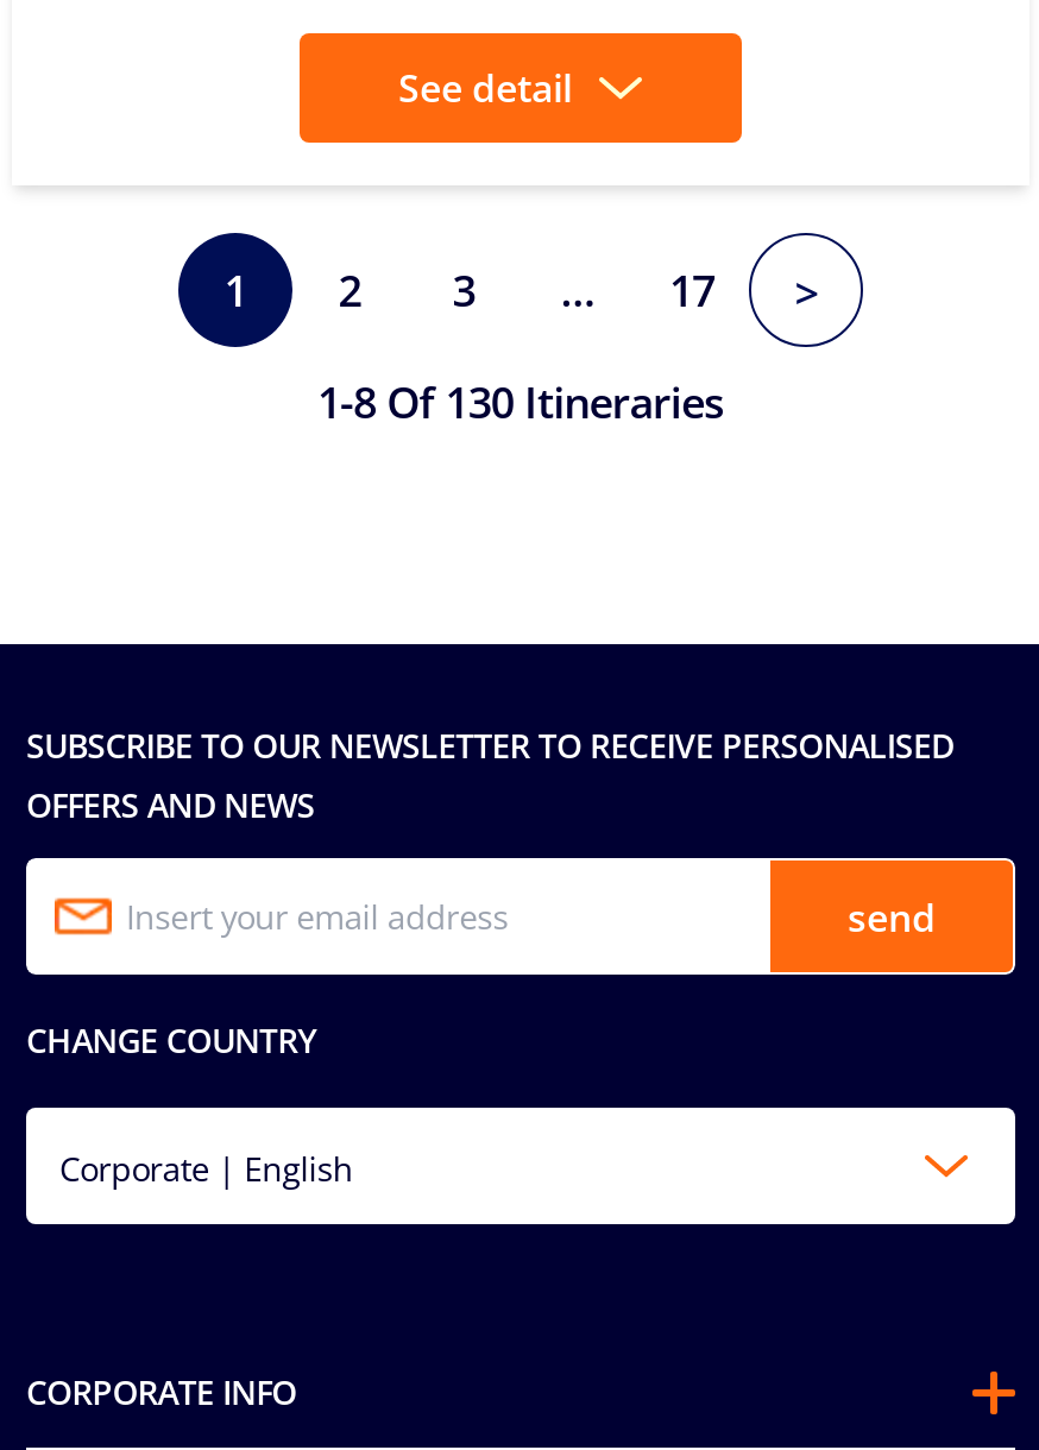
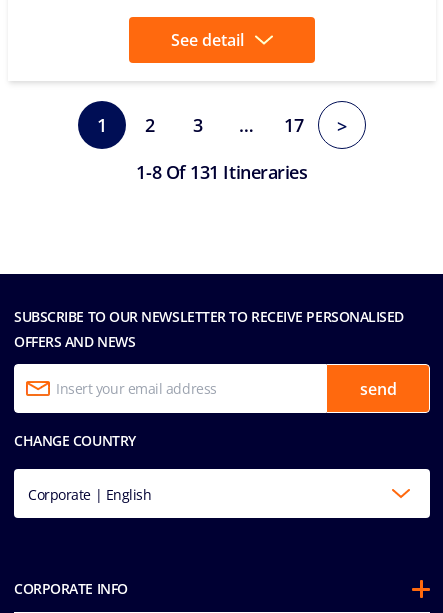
- 1-8 Of 130 Itineraries
+ 1-8 Of 131 Itineraries
